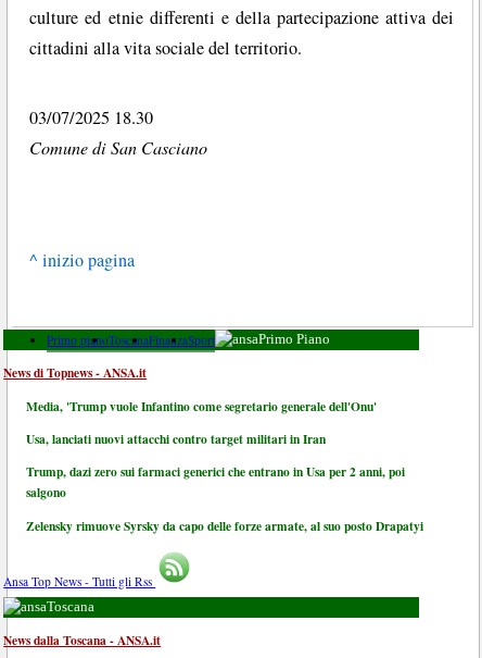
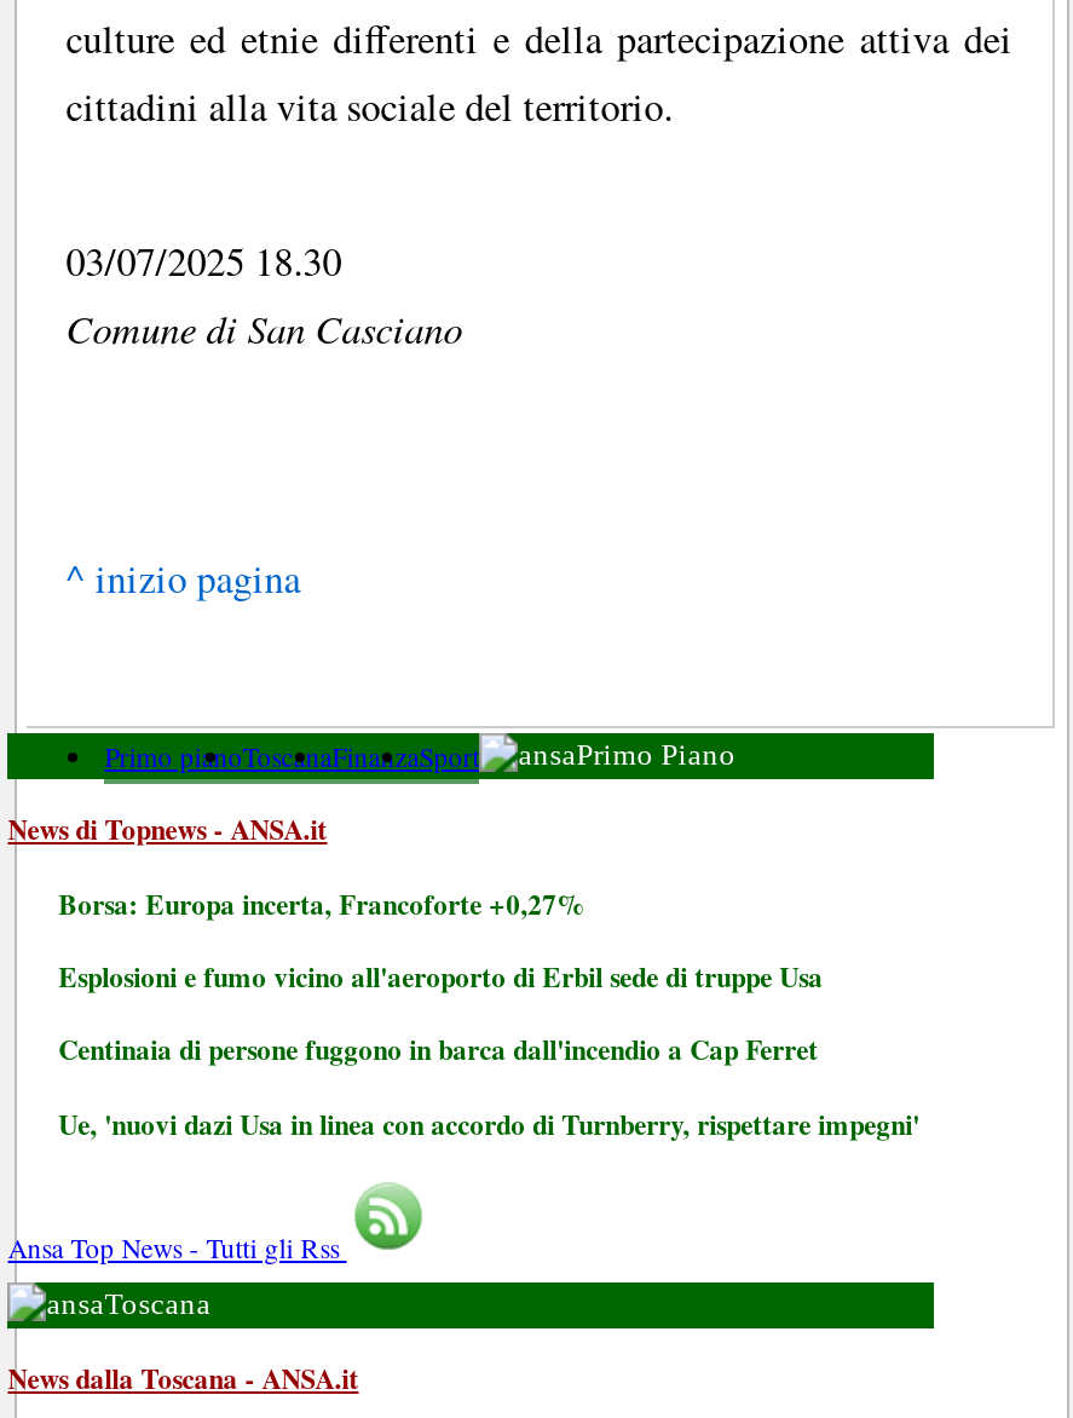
- Media, 'Trump vuole Infantino come segretario generale dell'Onu'
+ Borsa: Europa incerta, Francoforte +0,27%

- Usa, lanciati nuovi attacchi contro target militari in Iran
+ Esplosioni e fumo vicino all'aeroporto di Erbil sede di truppe Usa

- Trump, dazi zero sui farmaci generici che entrano in Usa per 2 anni, poi
- salgono
+ Centinaia di persone fuggono in barca dall'incendio a Cap Ferret

- Zelensky rimuove Syrsky da capo delle forze armate, al suo posto Drapatyi
+ Ue, 'nuovi dazi Usa in linea con accordo di Turnberry, rispettare impegni'
